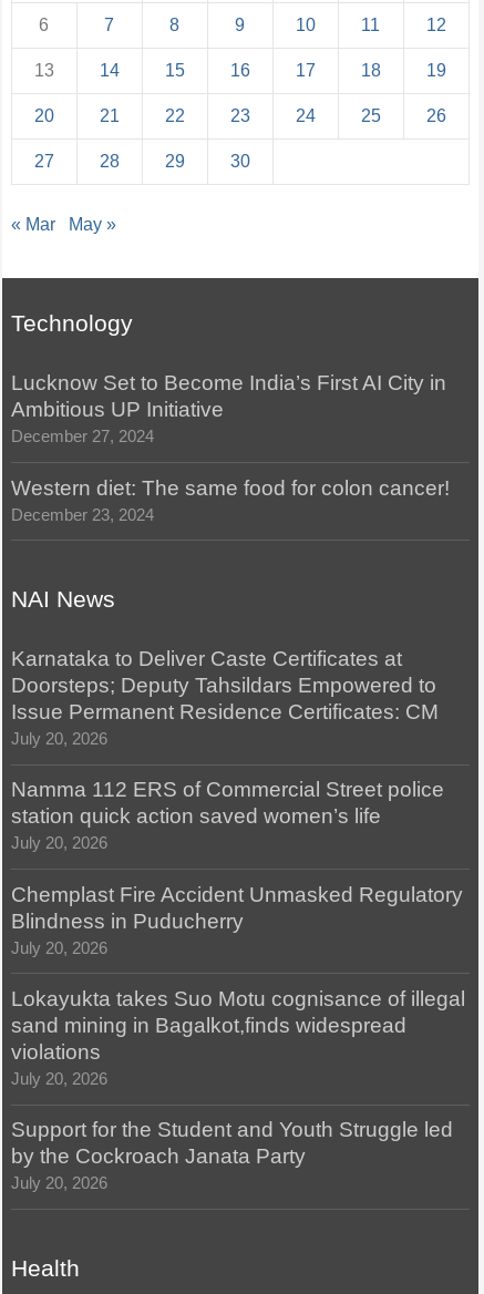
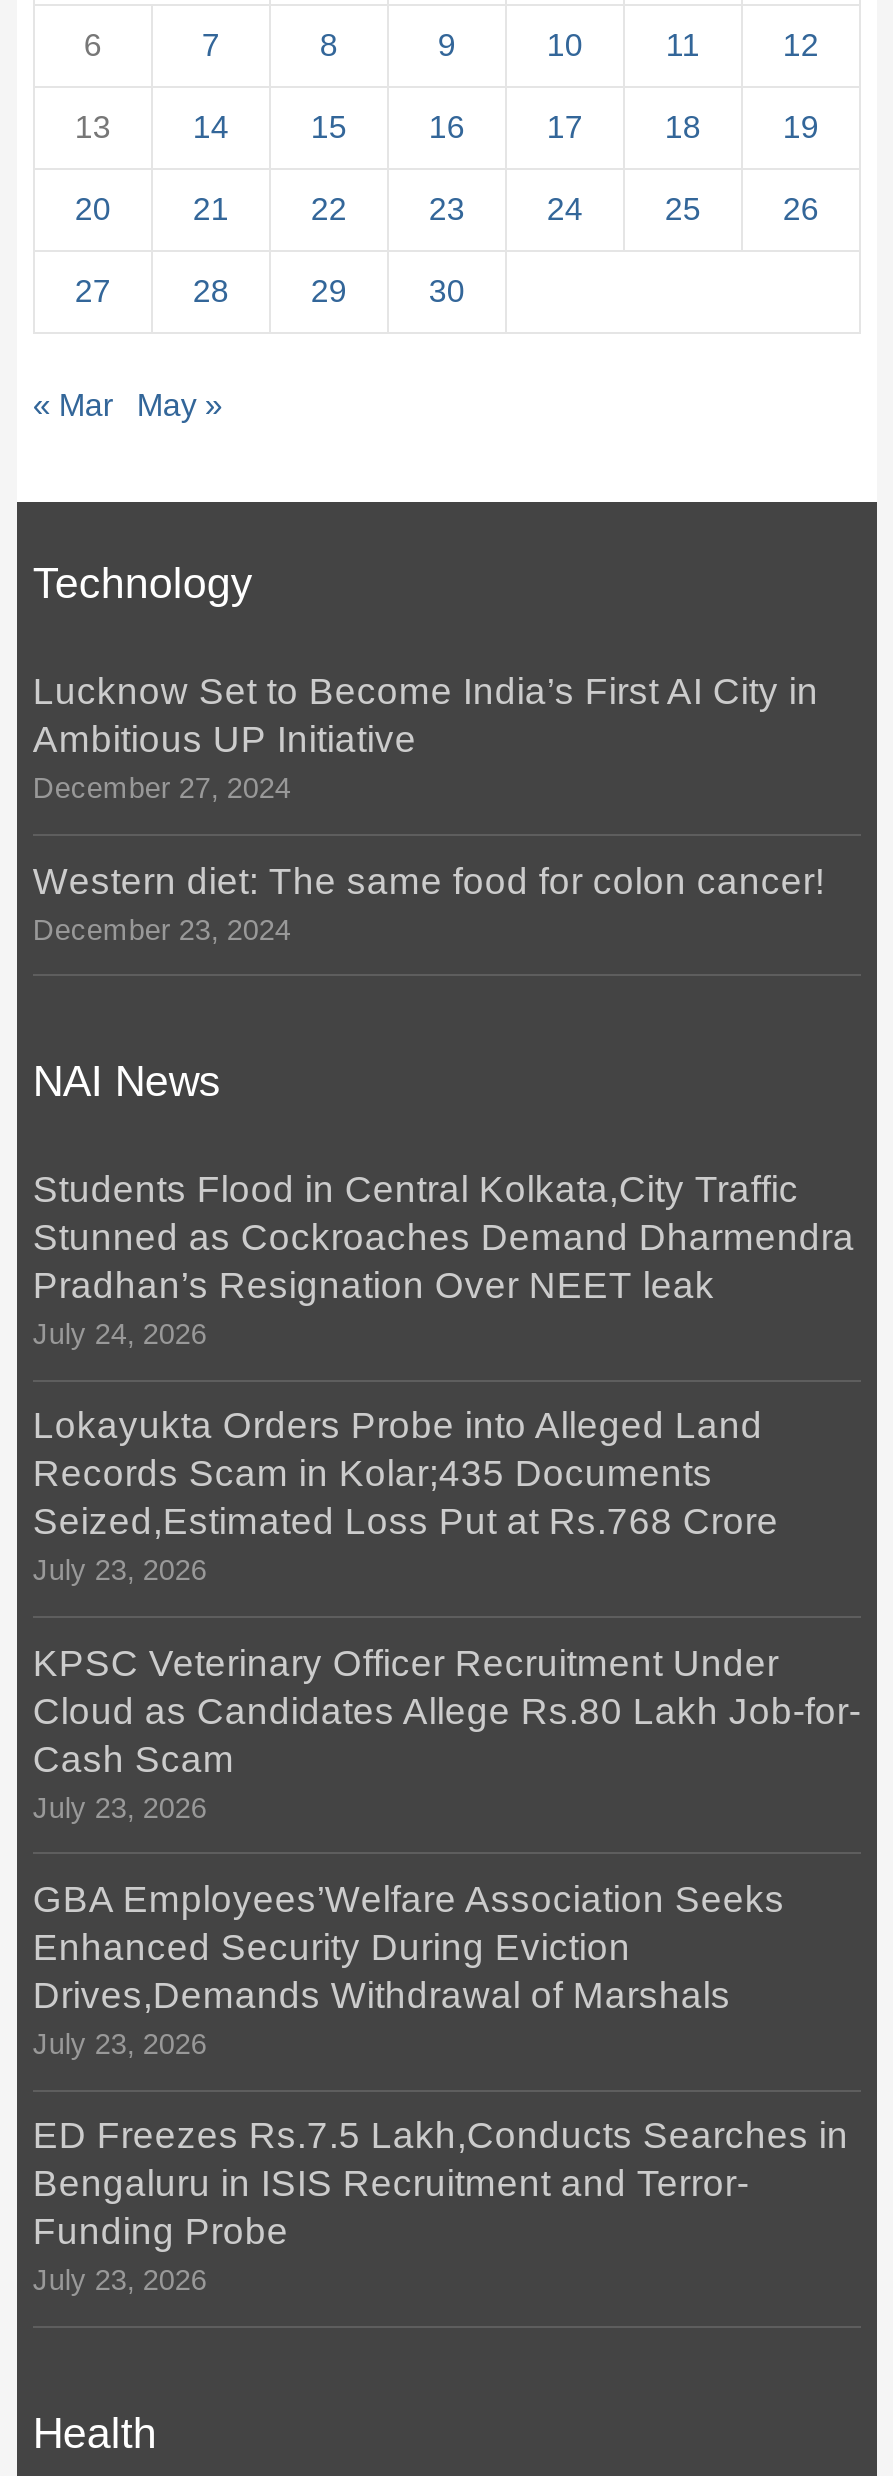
- Karnataka to Deliver Caste Certificates at
- Doorsteps; Deputy Tahsildars Empowered to
- Issue Permanent Residence Certificates: CM
- July 20, 2026
+ Students Flood in Central Kolkata,City Traffic
+ Stunned as Cockroaches Demand Dharmendra
+ Pradhan’s Resignation Over NEET leak
+ July 24, 2026

- Namma 112 ERS of Commercial Street police
- station quick action saved women’s life
- July 20, 2026
+ Lokayukta Orders Probe into Alleged Land
+ Records Scam in Kolar;435 Documents
+ Seized,Estimated Loss Put at Rs.768 Crore
+ July 23, 2026

- Chemplast Fire Accident Unmasked Regulatory
- Blindness in Puducherry
- July 20, 2026
+ KPSC Veterinary Officer Recruitment Under
+ Cloud as Candidates Allege Rs.80 Lakh Job-for-
+ Cash Scam
+ July 23, 2026

- Lokayukta takes Suo Motu cognisance of illegal
- sand mining in Bagalkot,finds widespread
- violations
- July 20, 2026
+ GBA Employees’Welfare Association Seeks
+ Enhanced Security During Eviction
+ Drives,Demands Withdrawal of Marshals
+ July 23, 2026

- Support for the Student and Youth Struggle led
- by the Cockroach Janata Party
- July 20, 2026
+ ED Freezes Rs.7.5 Lakh,Conducts Searches in
+ Bengaluru in ISIS Recruitment and Terror-
+ Funding Probe
+ July 23, 2026
